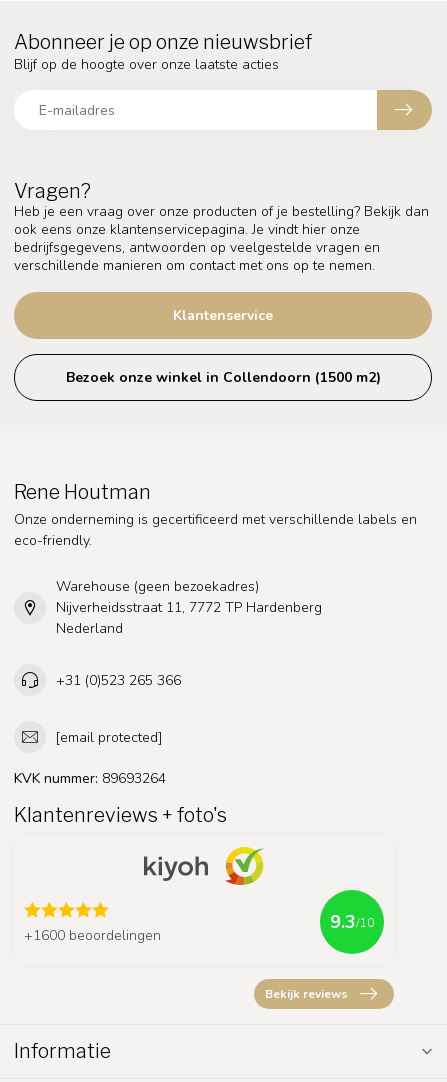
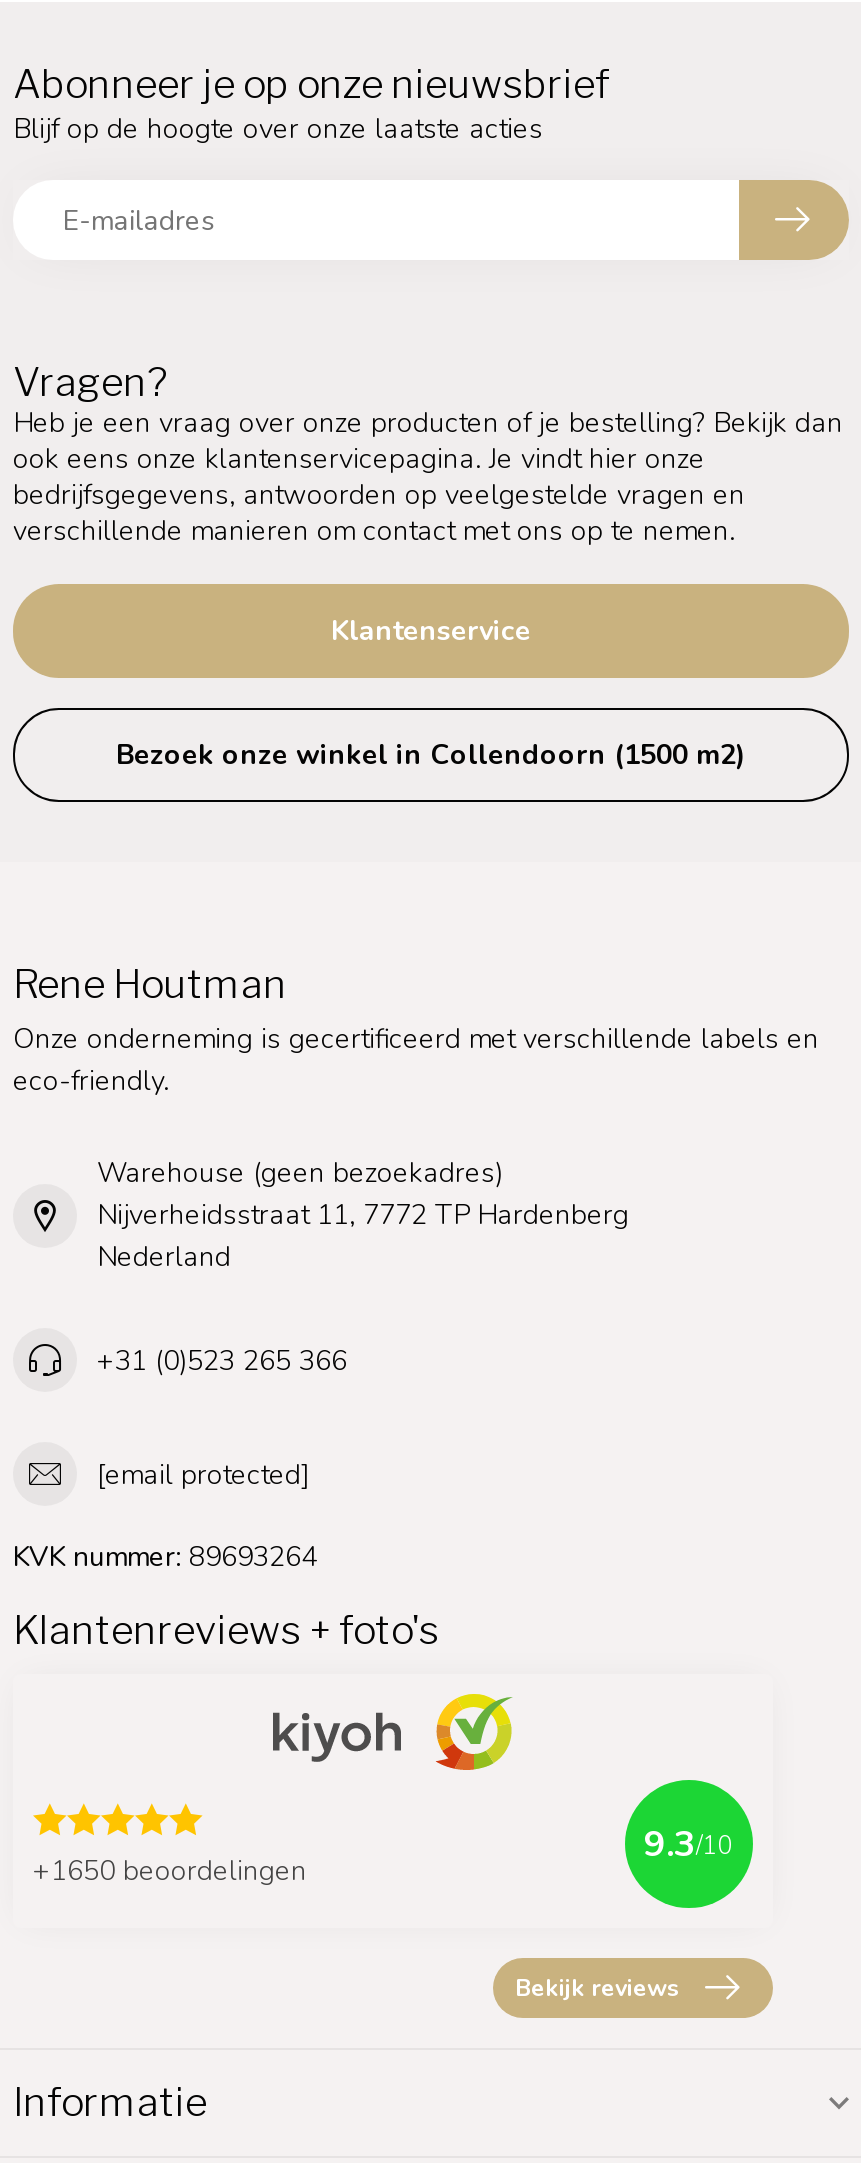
- +1600 beoordelingen
+ +1650 beoordelingen
